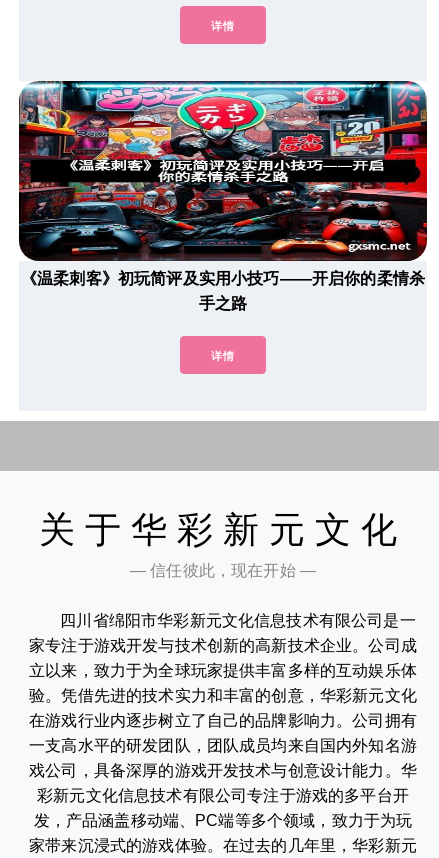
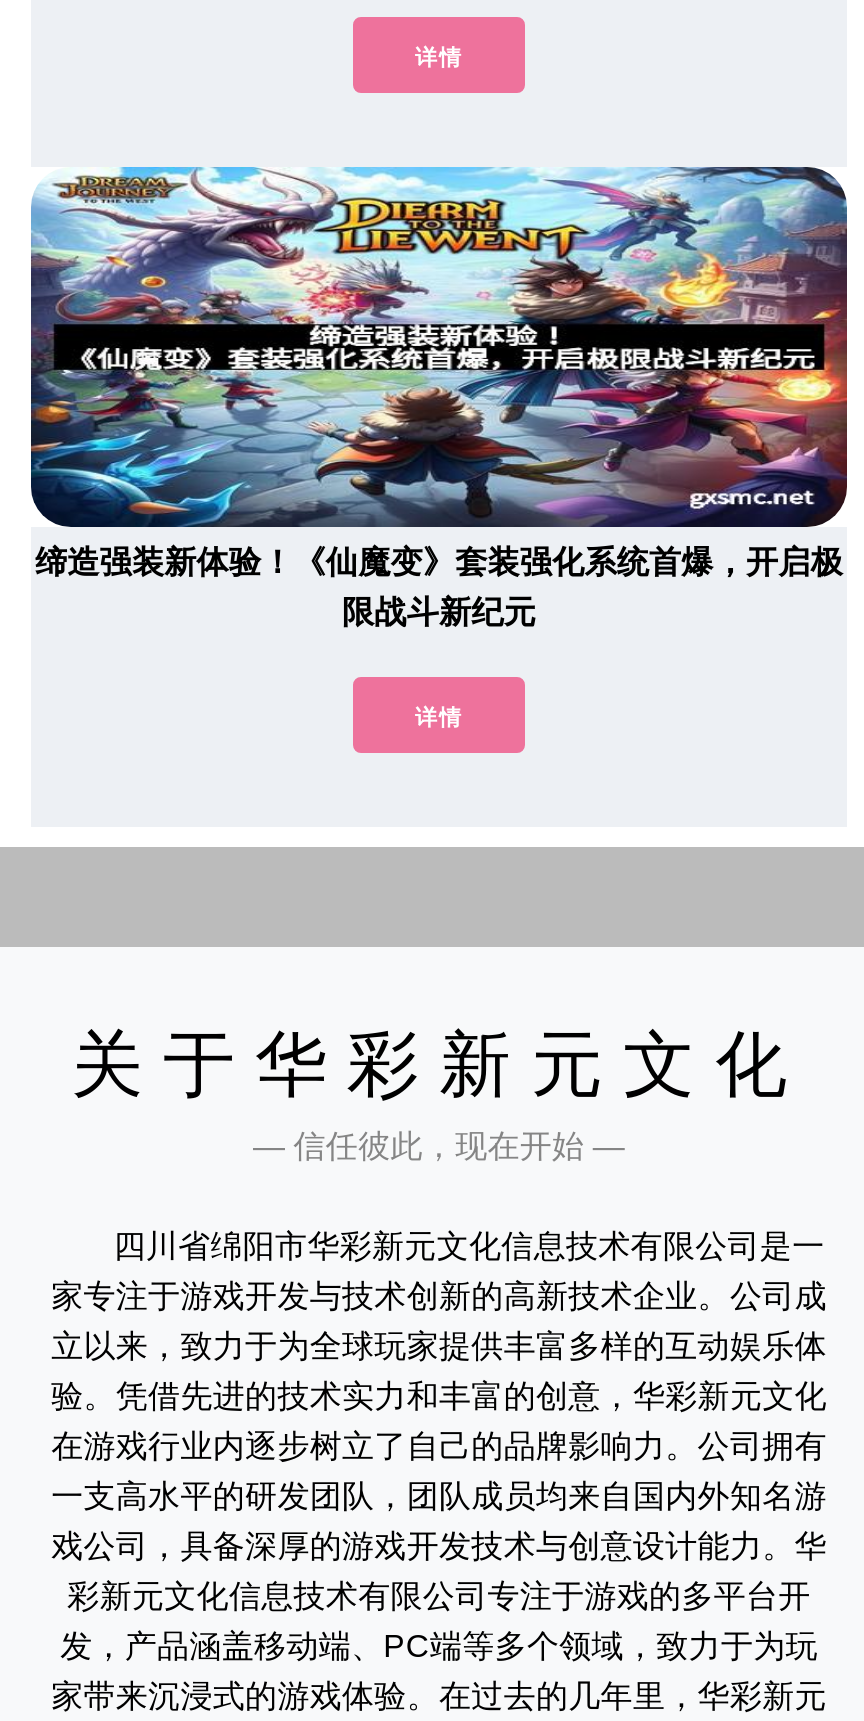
- [image]
- 《温柔刺客》初玩简评及实用小技巧——开启你的柔情杀
+ [image]
+ 缔造强装新体验！《仙魔变》套装强化系统首爆，开启极

- 手之路
+ 限战斗新纪元
